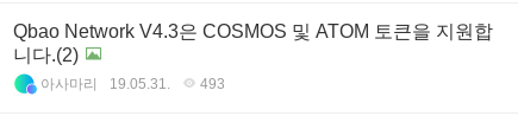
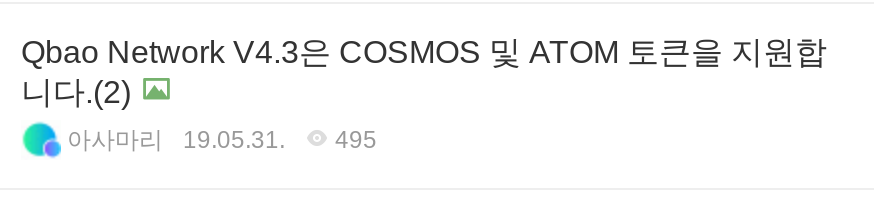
- 아사마리 19.05.31. 493
+ 아사마리 19.05.31. 495
